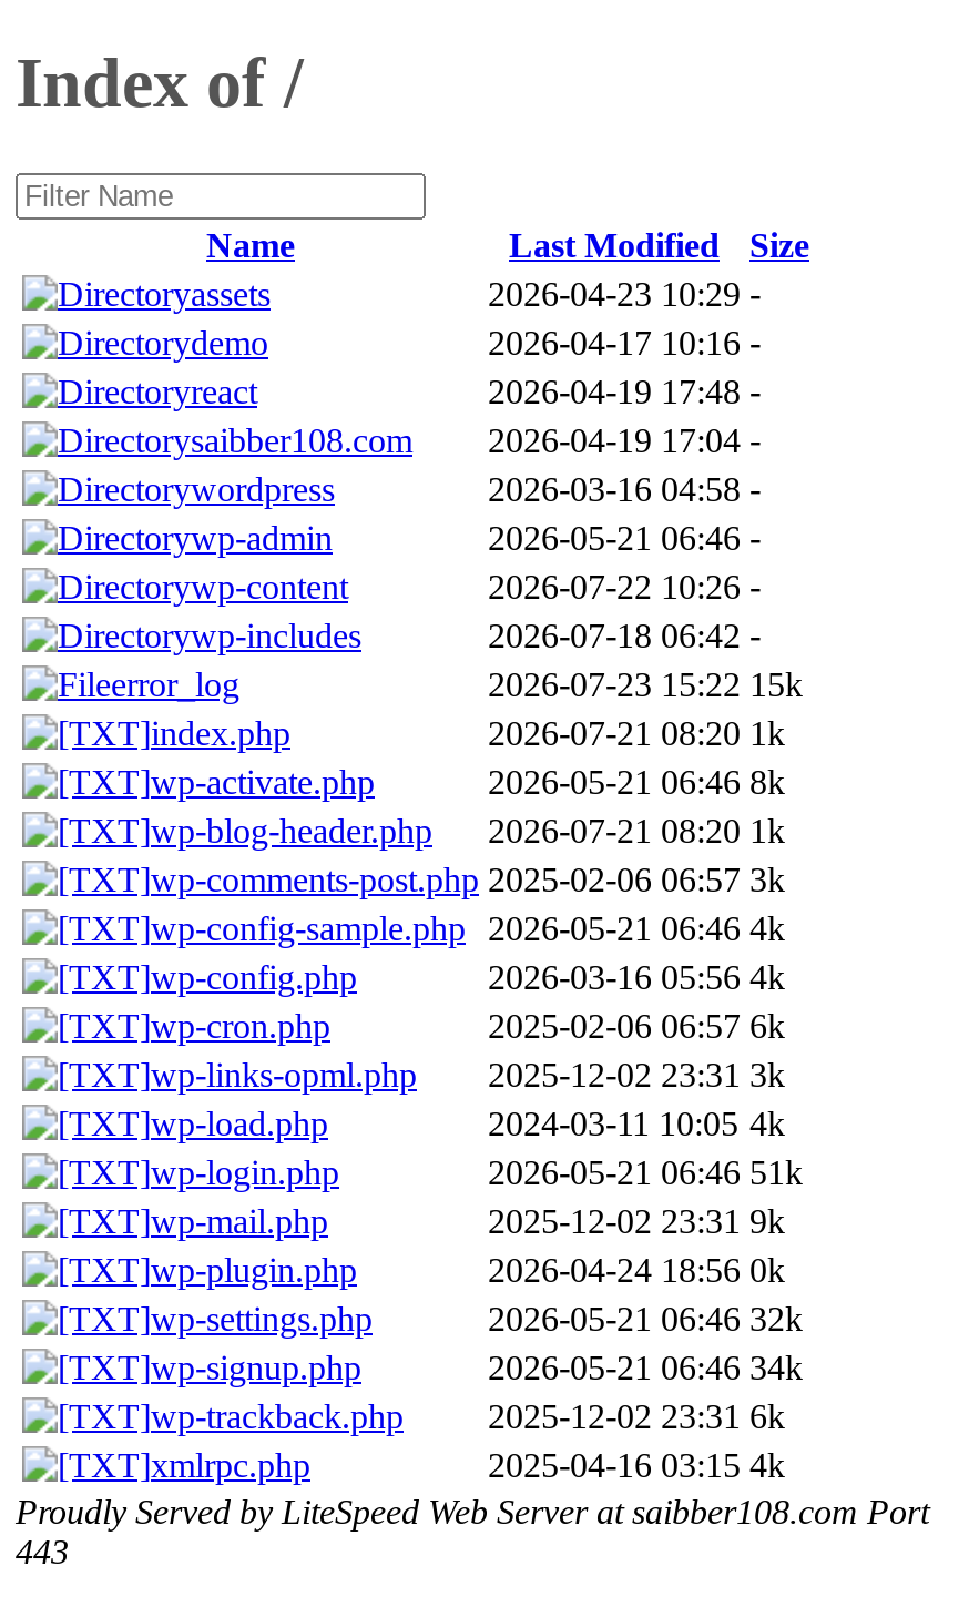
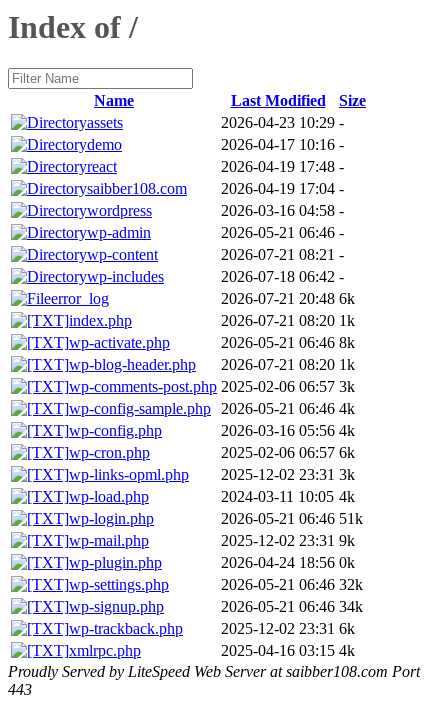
- 2026-07-22 10:26 -
+ 2026-07-21 08:21 -

- 2026-07-23 15:22 15k
+ 2026-07-21 20:48 6k
